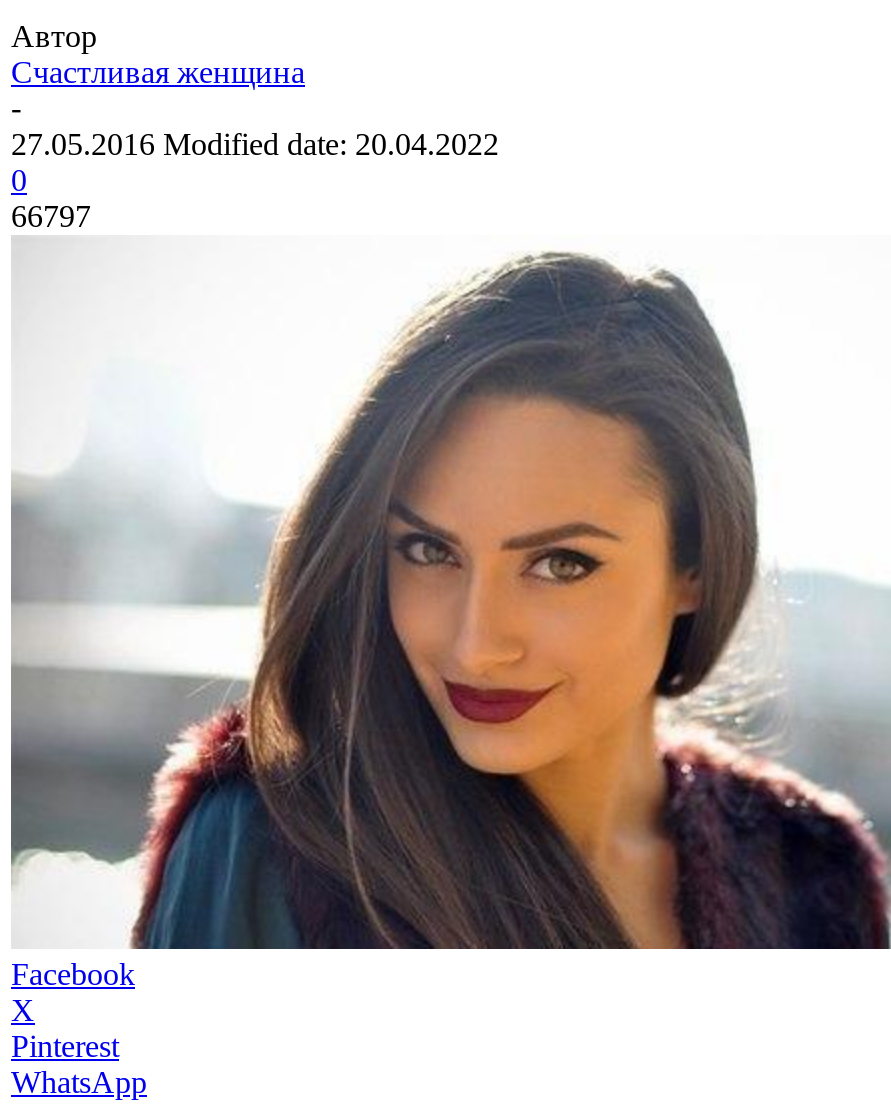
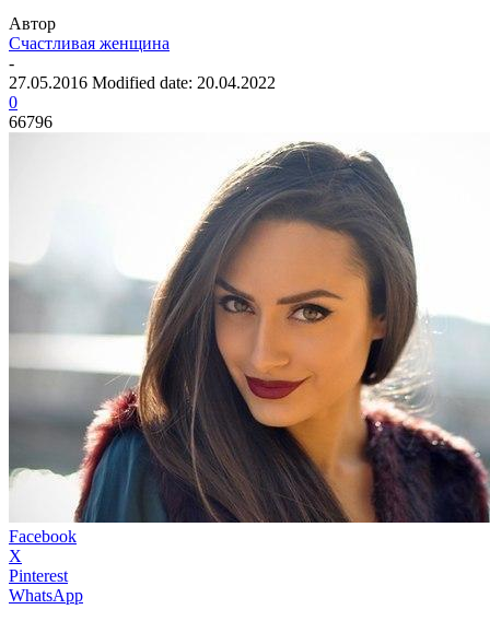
- 66797
+ 66796
